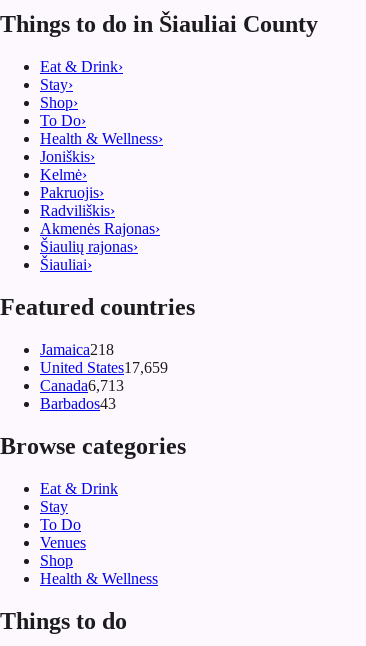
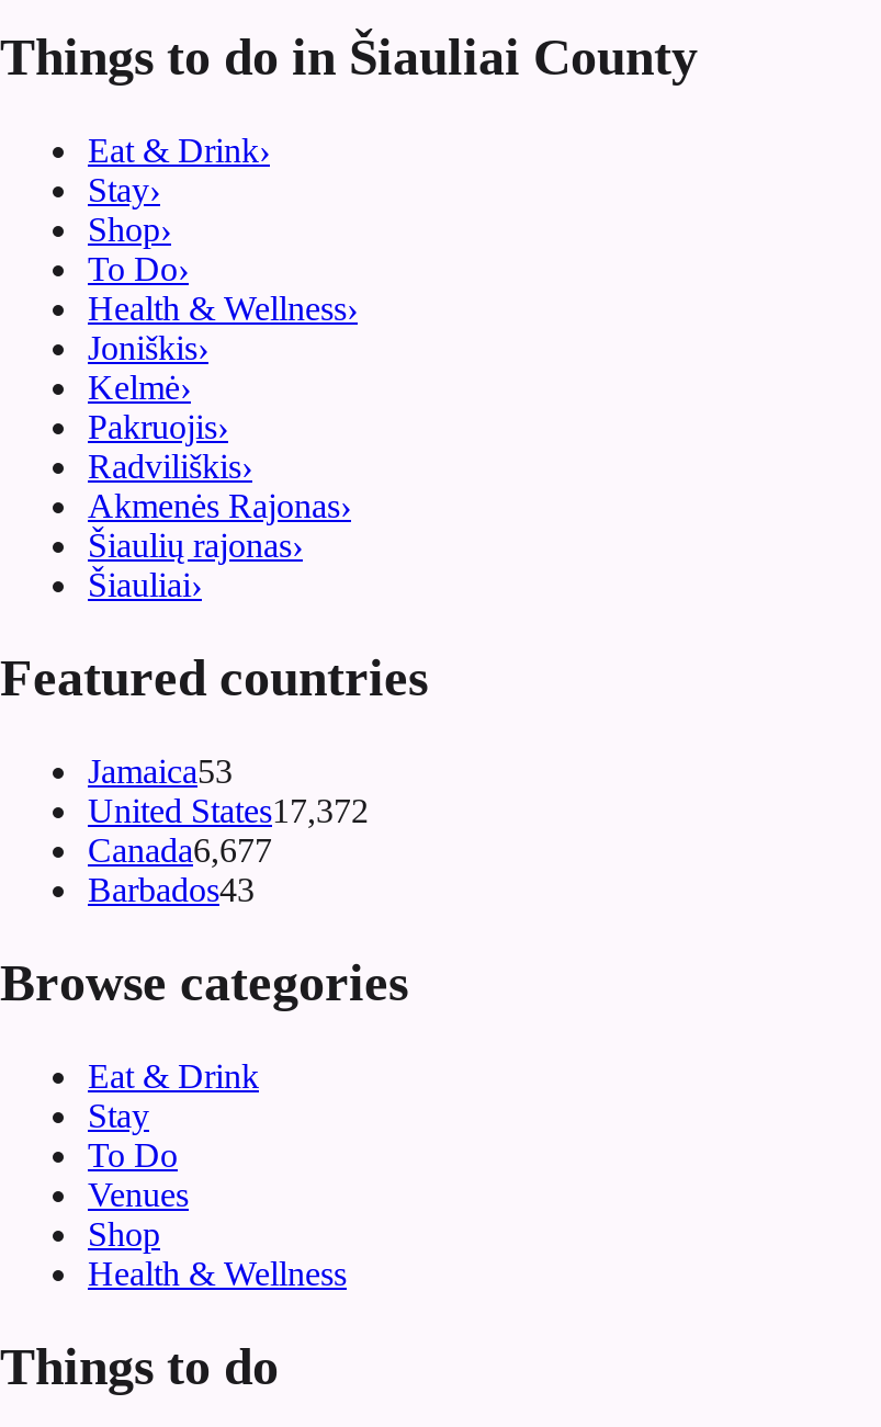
- Jamaica218
+ Jamaica53

- United States17,659
+ United States17,372

- Canada6,713
+ Canada6,677
